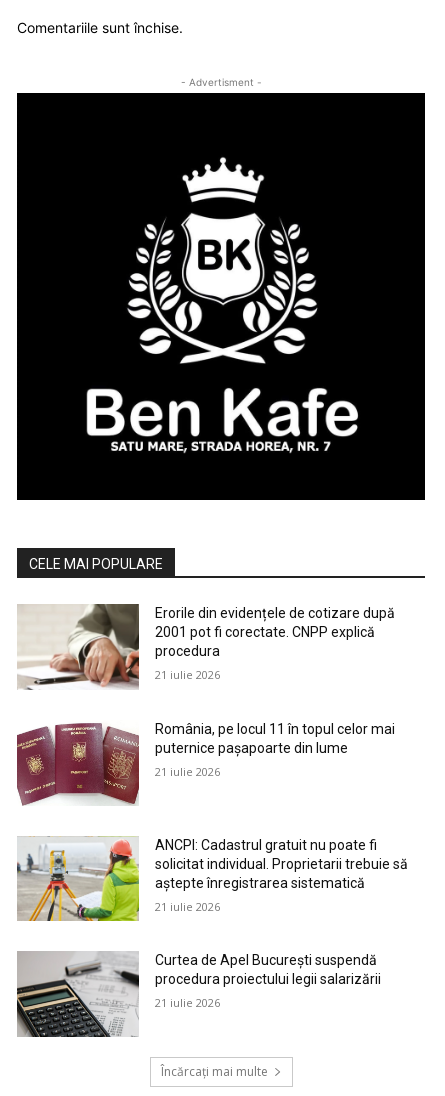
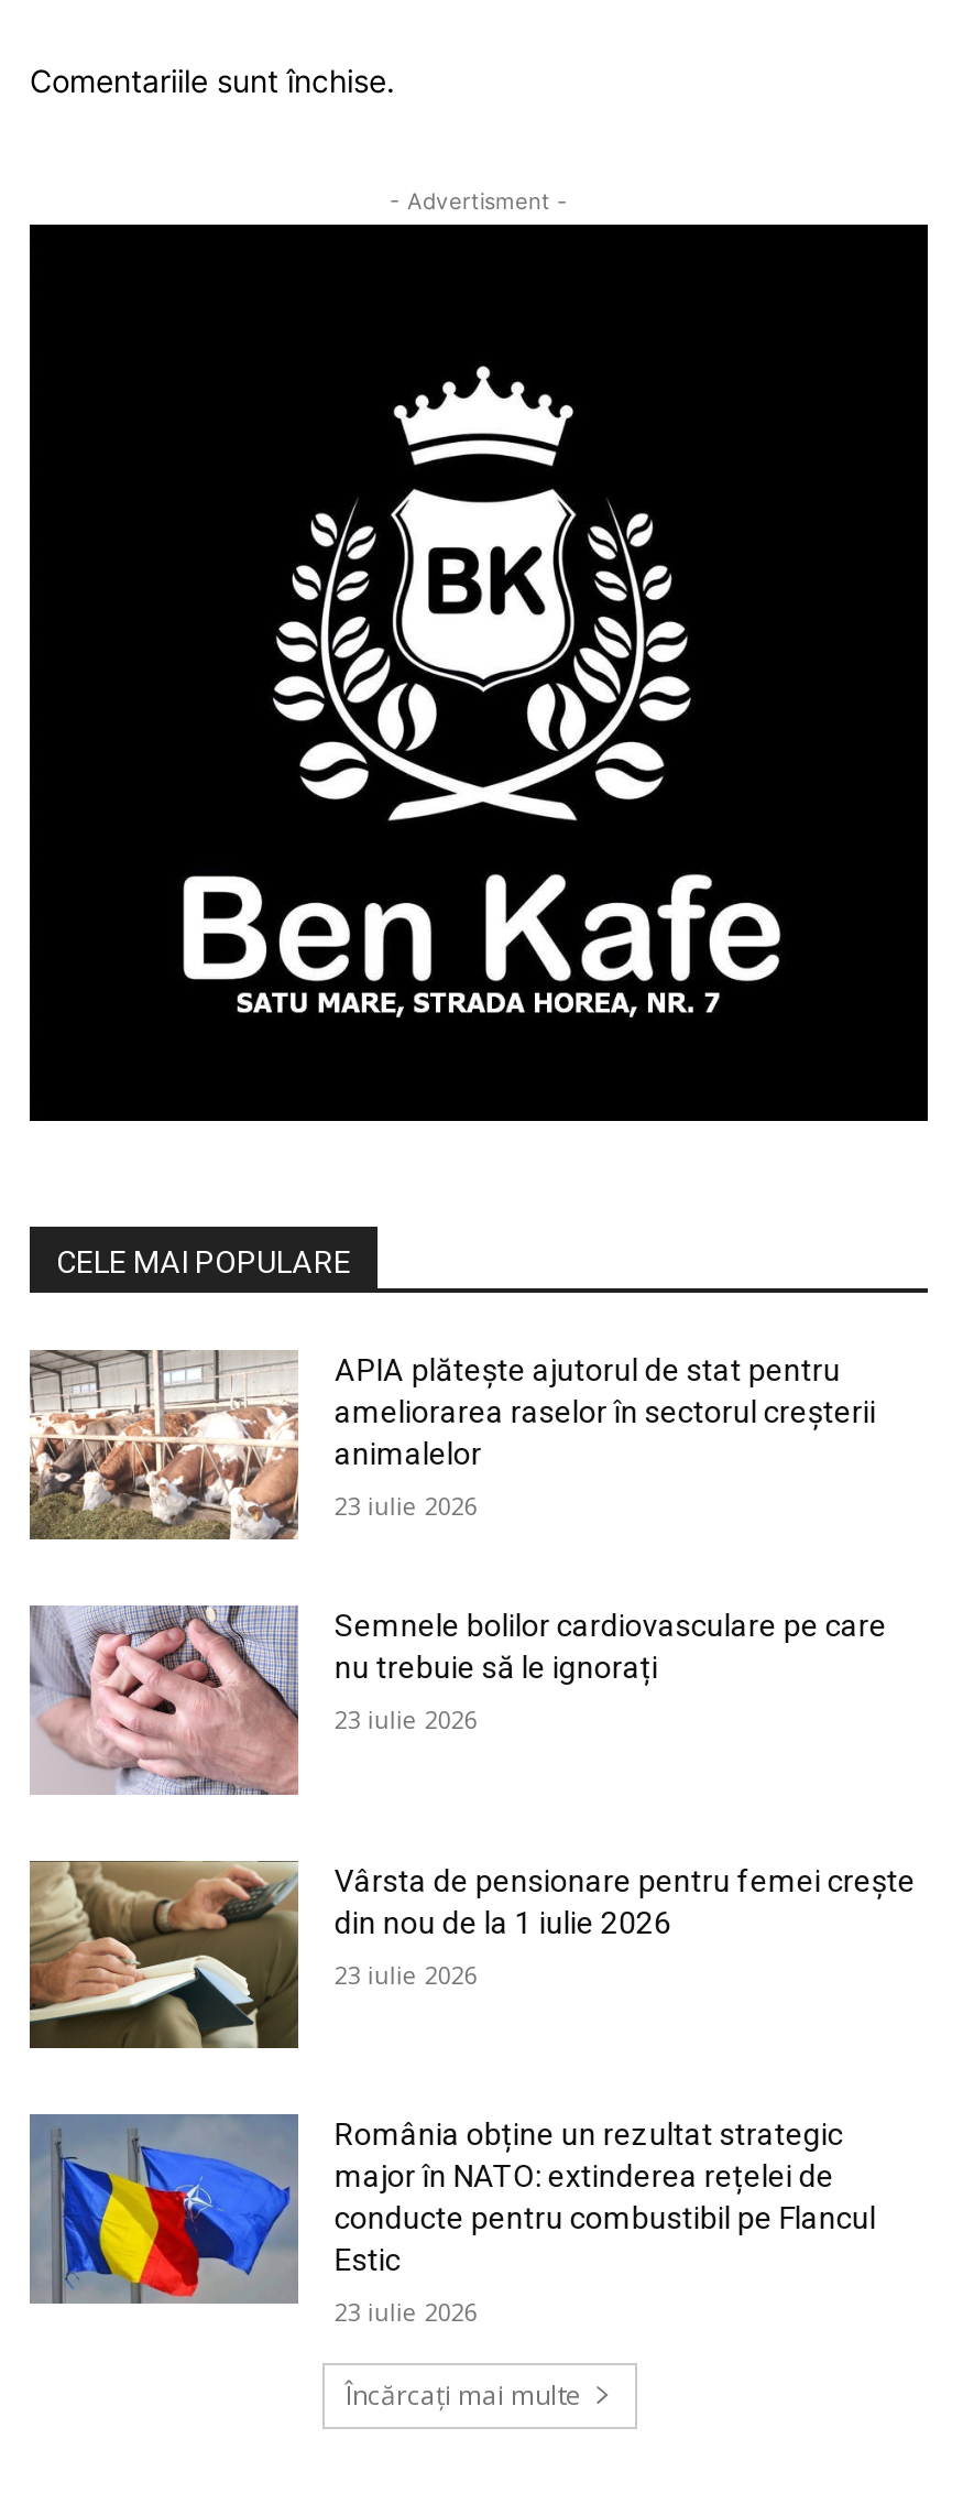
- [image]
- Erorile din evidențele de cotizare după
- 2001 pot fi corectate. CNPP explică
- procedura
+ [image]
+ APIA plătește ajutorul de stat pentru
+ ameliorarea raselor în sectorul creșterii
+ animalelor

- 21 iulie 2026
+ 23 iulie 2026

- [image]
- România, pe locul 11 în topul celor mai
- puternice pașapoarte din lume
+ [image]
+ Semnele bolilor cardiovasculare pe care
+ nu trebuie să le ignorați

- 21 iulie 2026
+ 23 iulie 2026

- [image]
- ANCPI: Cadastrul gratuit nu poate fi
- solicitat individual. Proprietarii trebuie să
- aștepte înregistrarea sistematică
+ [image]
+ Vârsta de pensionare pentru femei crește
+ din nou de la 1 iulie 2026

- 21 iulie 2026
+ 23 iulie 2026

- [image]
- Curtea de Apel București suspendă
- procedura proiectului legii salarizării
+ [image]
+ România obține un rezultat strategic
+ major în NATO: extinderea rețelei de
+ conducte pentru combustibil pe Flancul
+ Estic

- 21 iulie 2026
+ 23 iulie 2026
